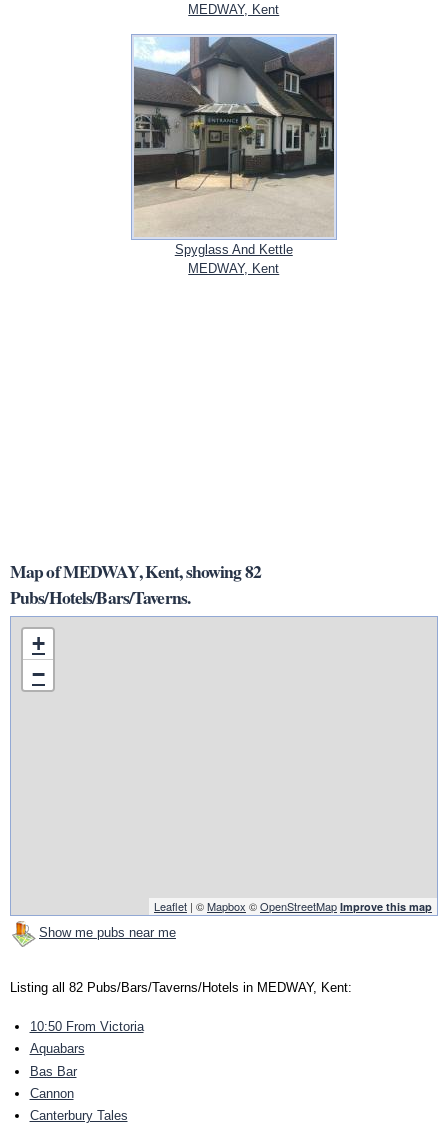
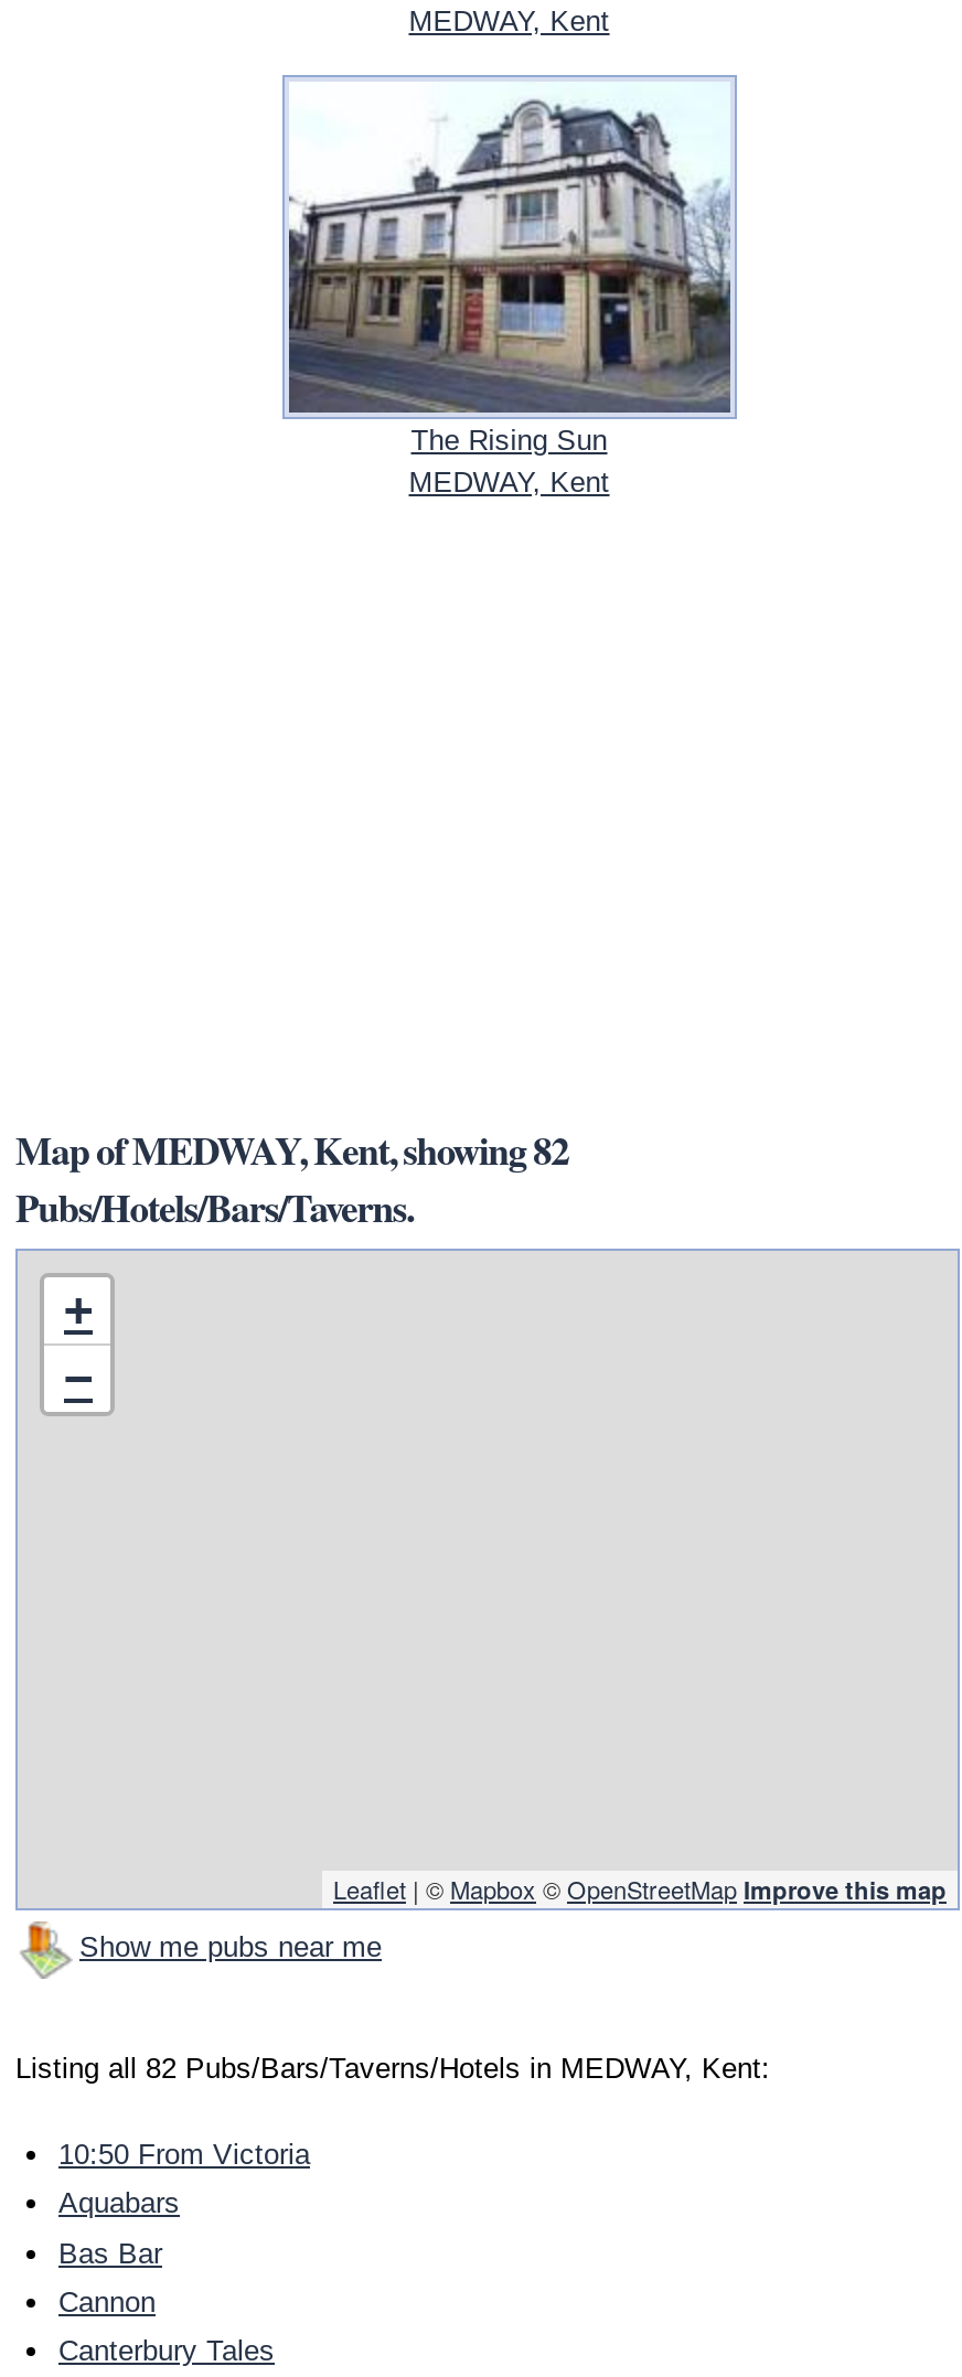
- [image]
- Spyglass And Kettle
+ [image]
+ The Rising Sun
